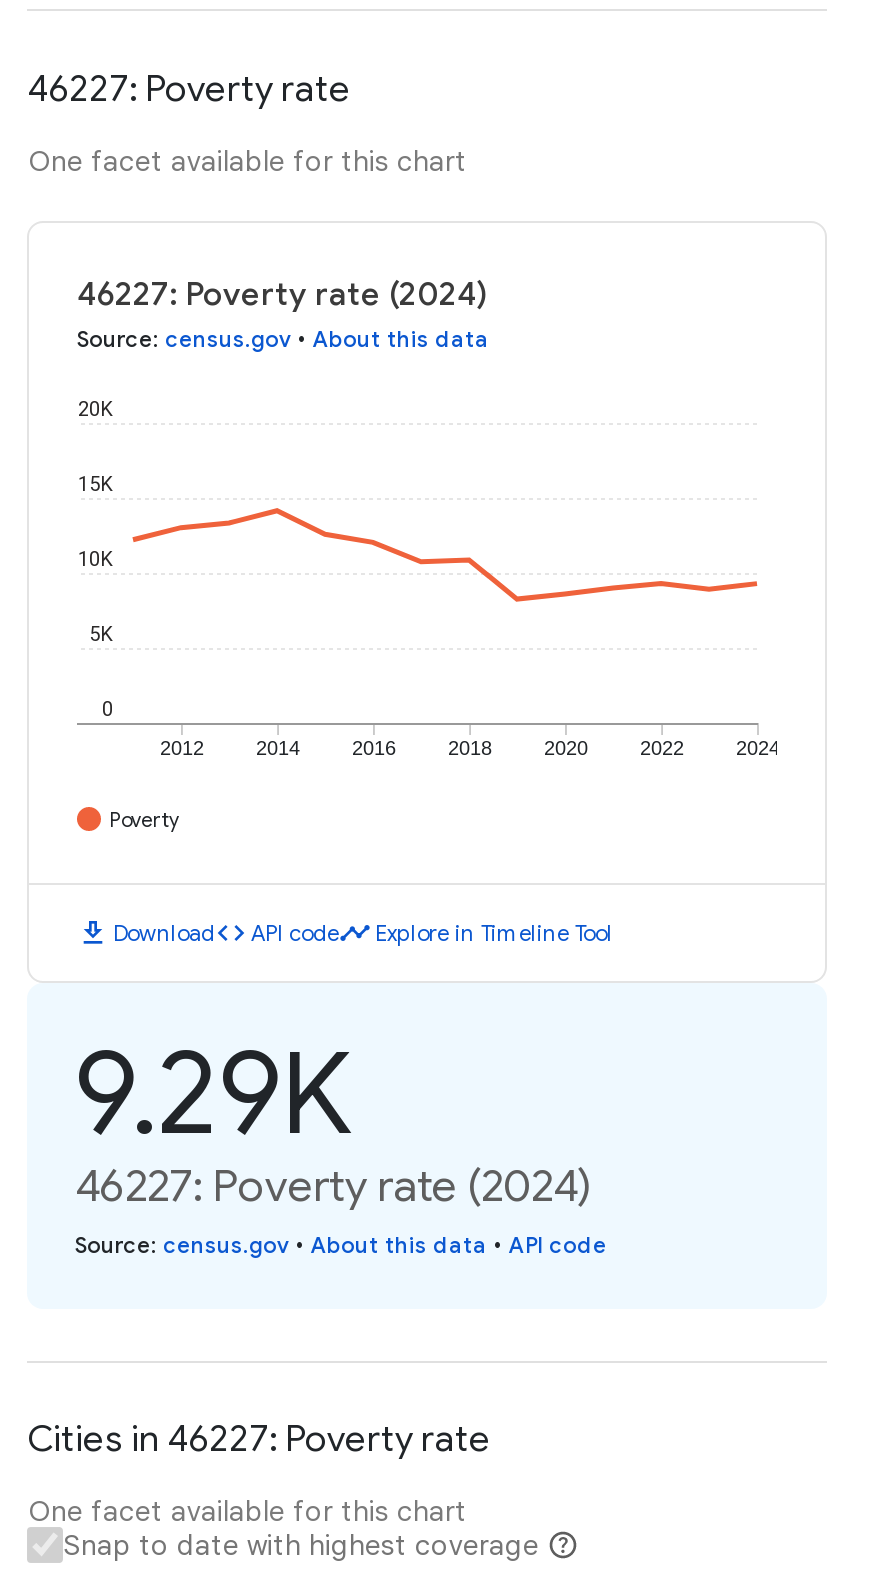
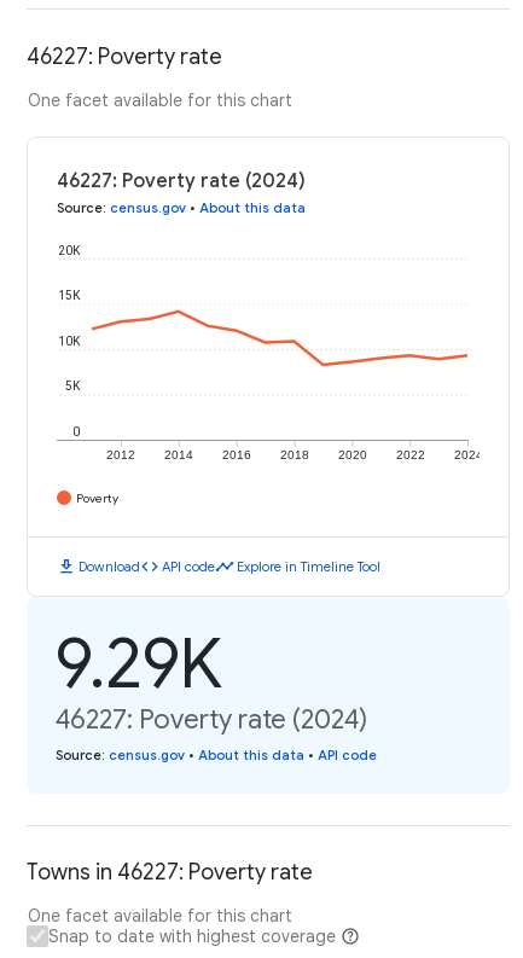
- Cities in 46227: Poverty rate
+ Towns in 46227: Poverty rate
